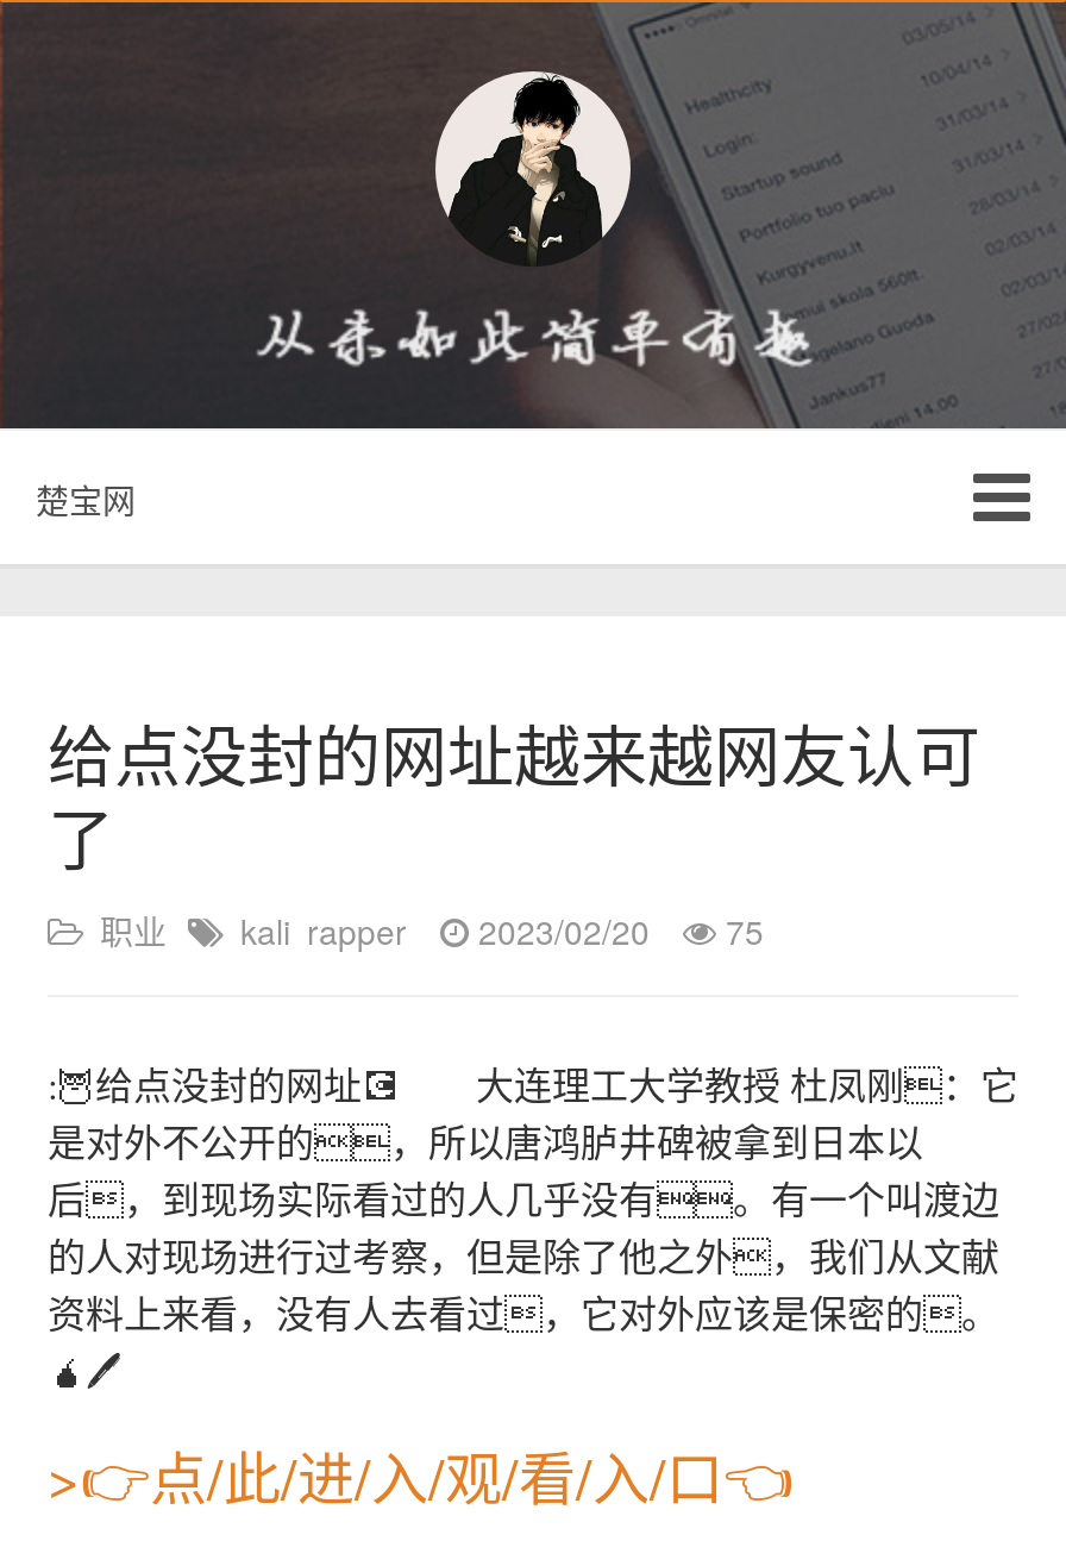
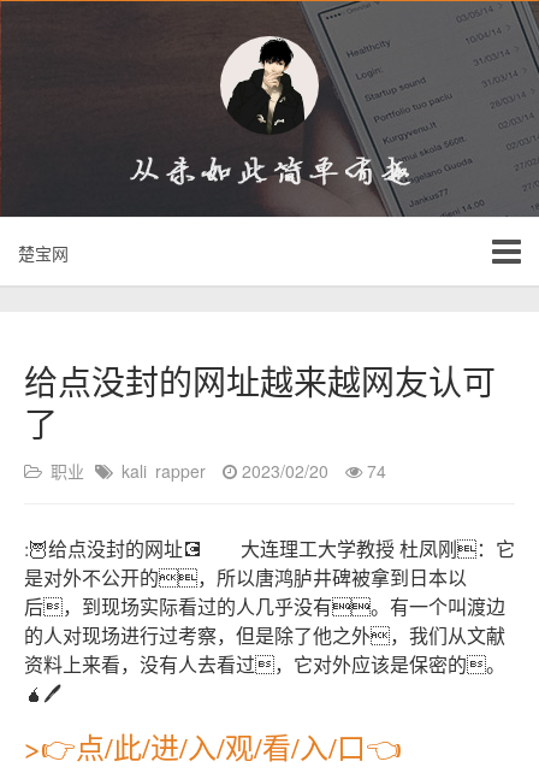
- 职业 kali rapper 2023/02/20 75
+ 职业 kali rapper 2023/02/20 74
